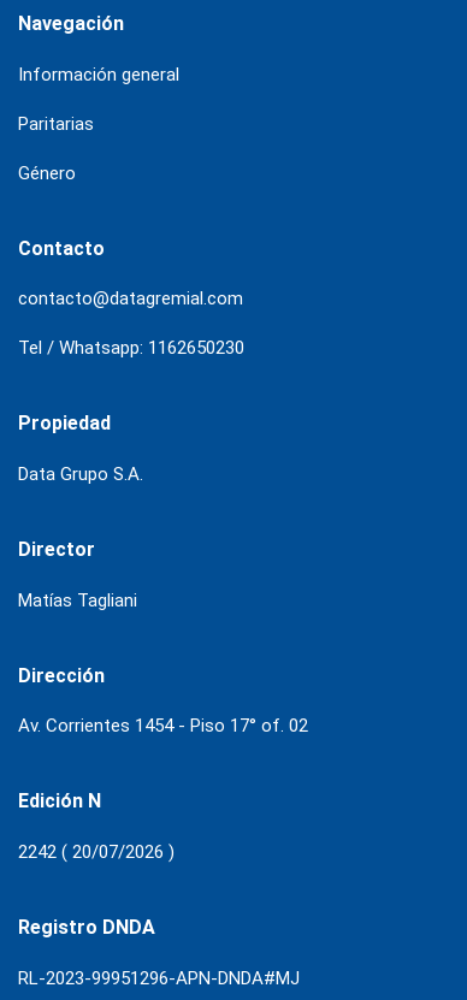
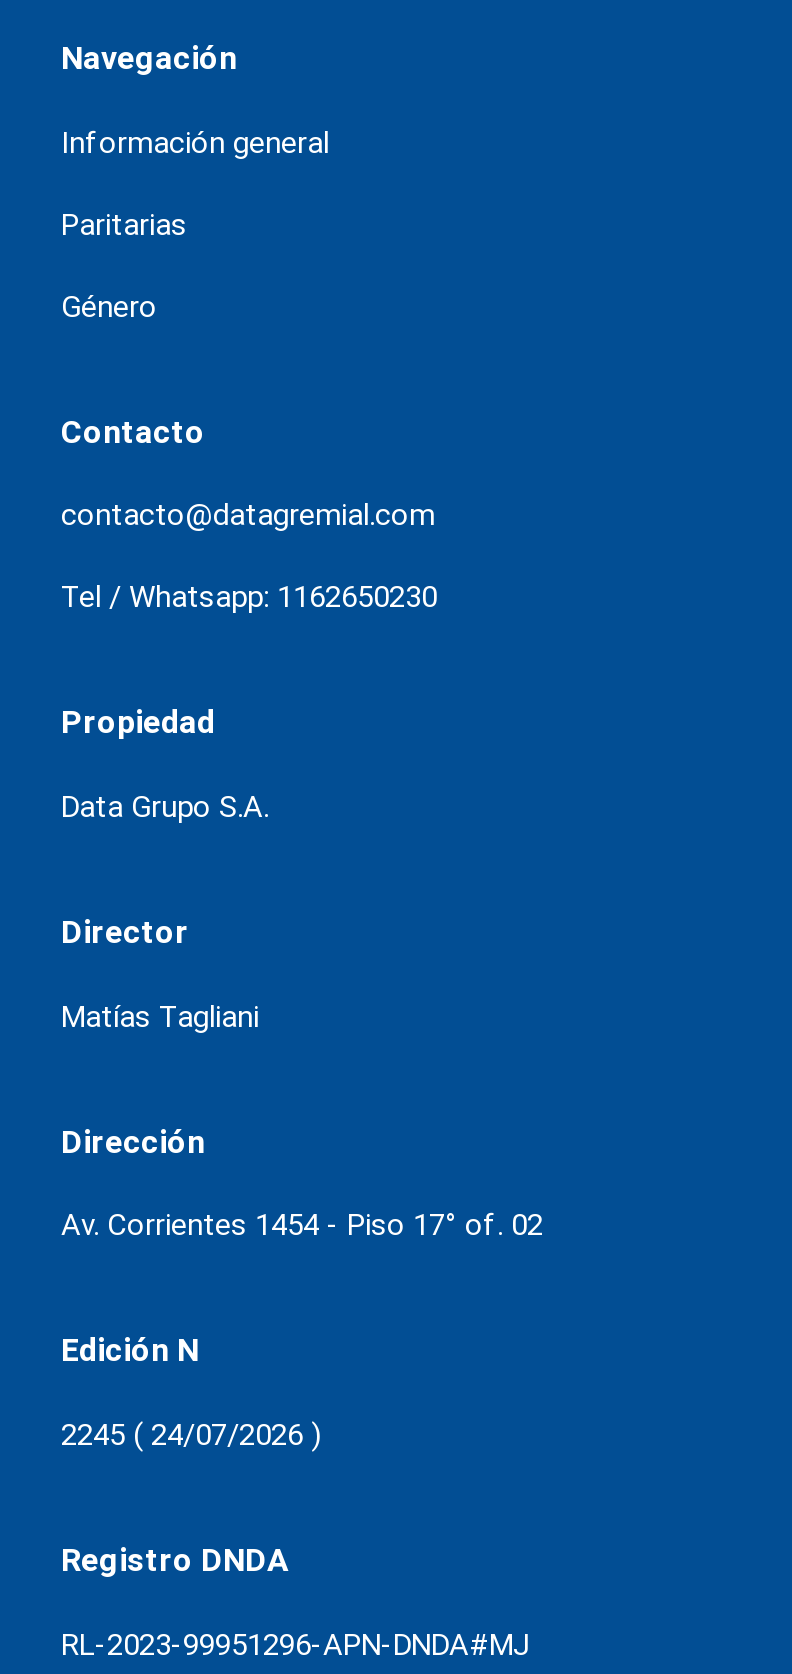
- 2242 ( 20/07/2026 )
+ 2245 ( 24/07/2026 )
